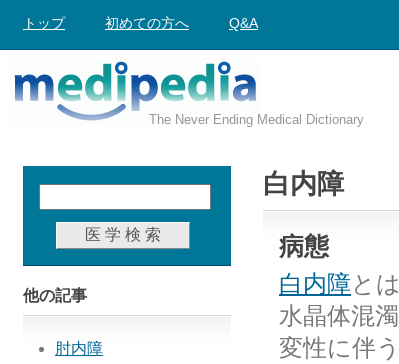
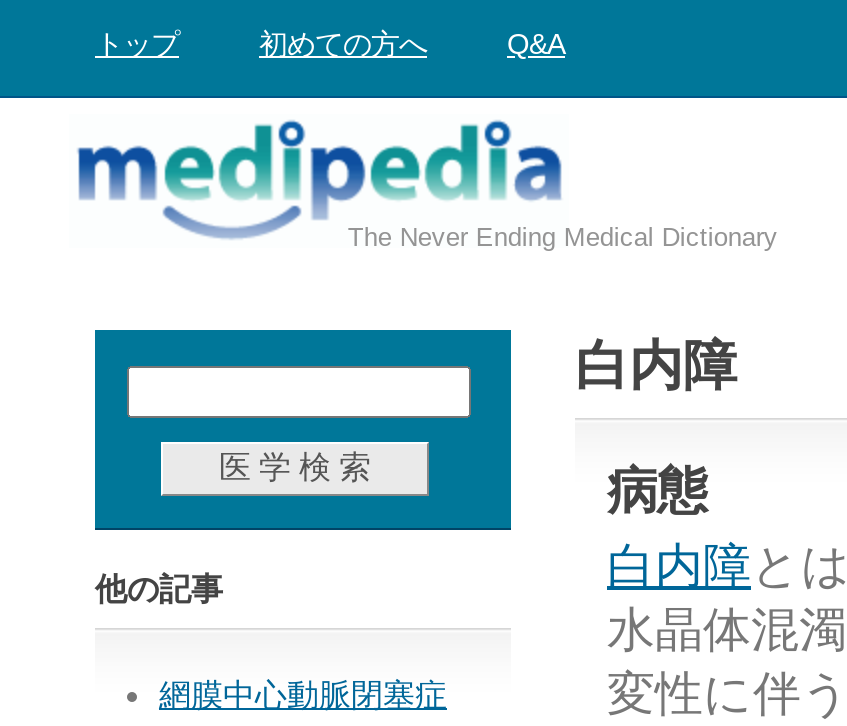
- 肘内障
+ 網膜中心動脈閉塞症
